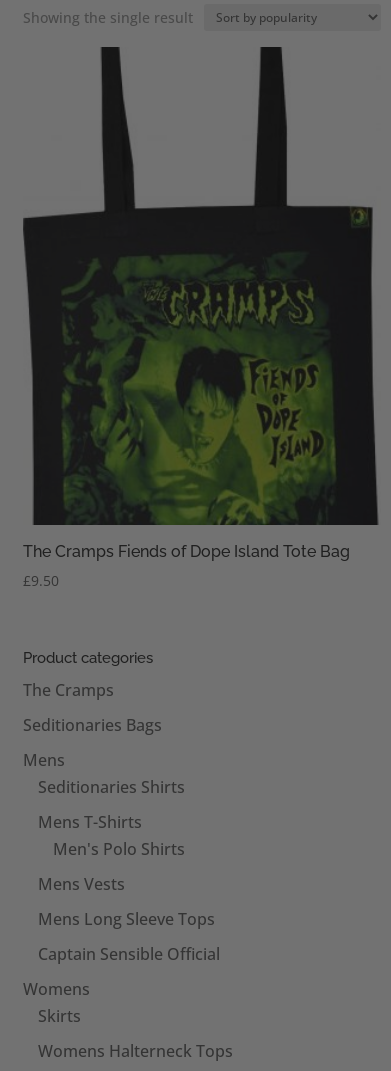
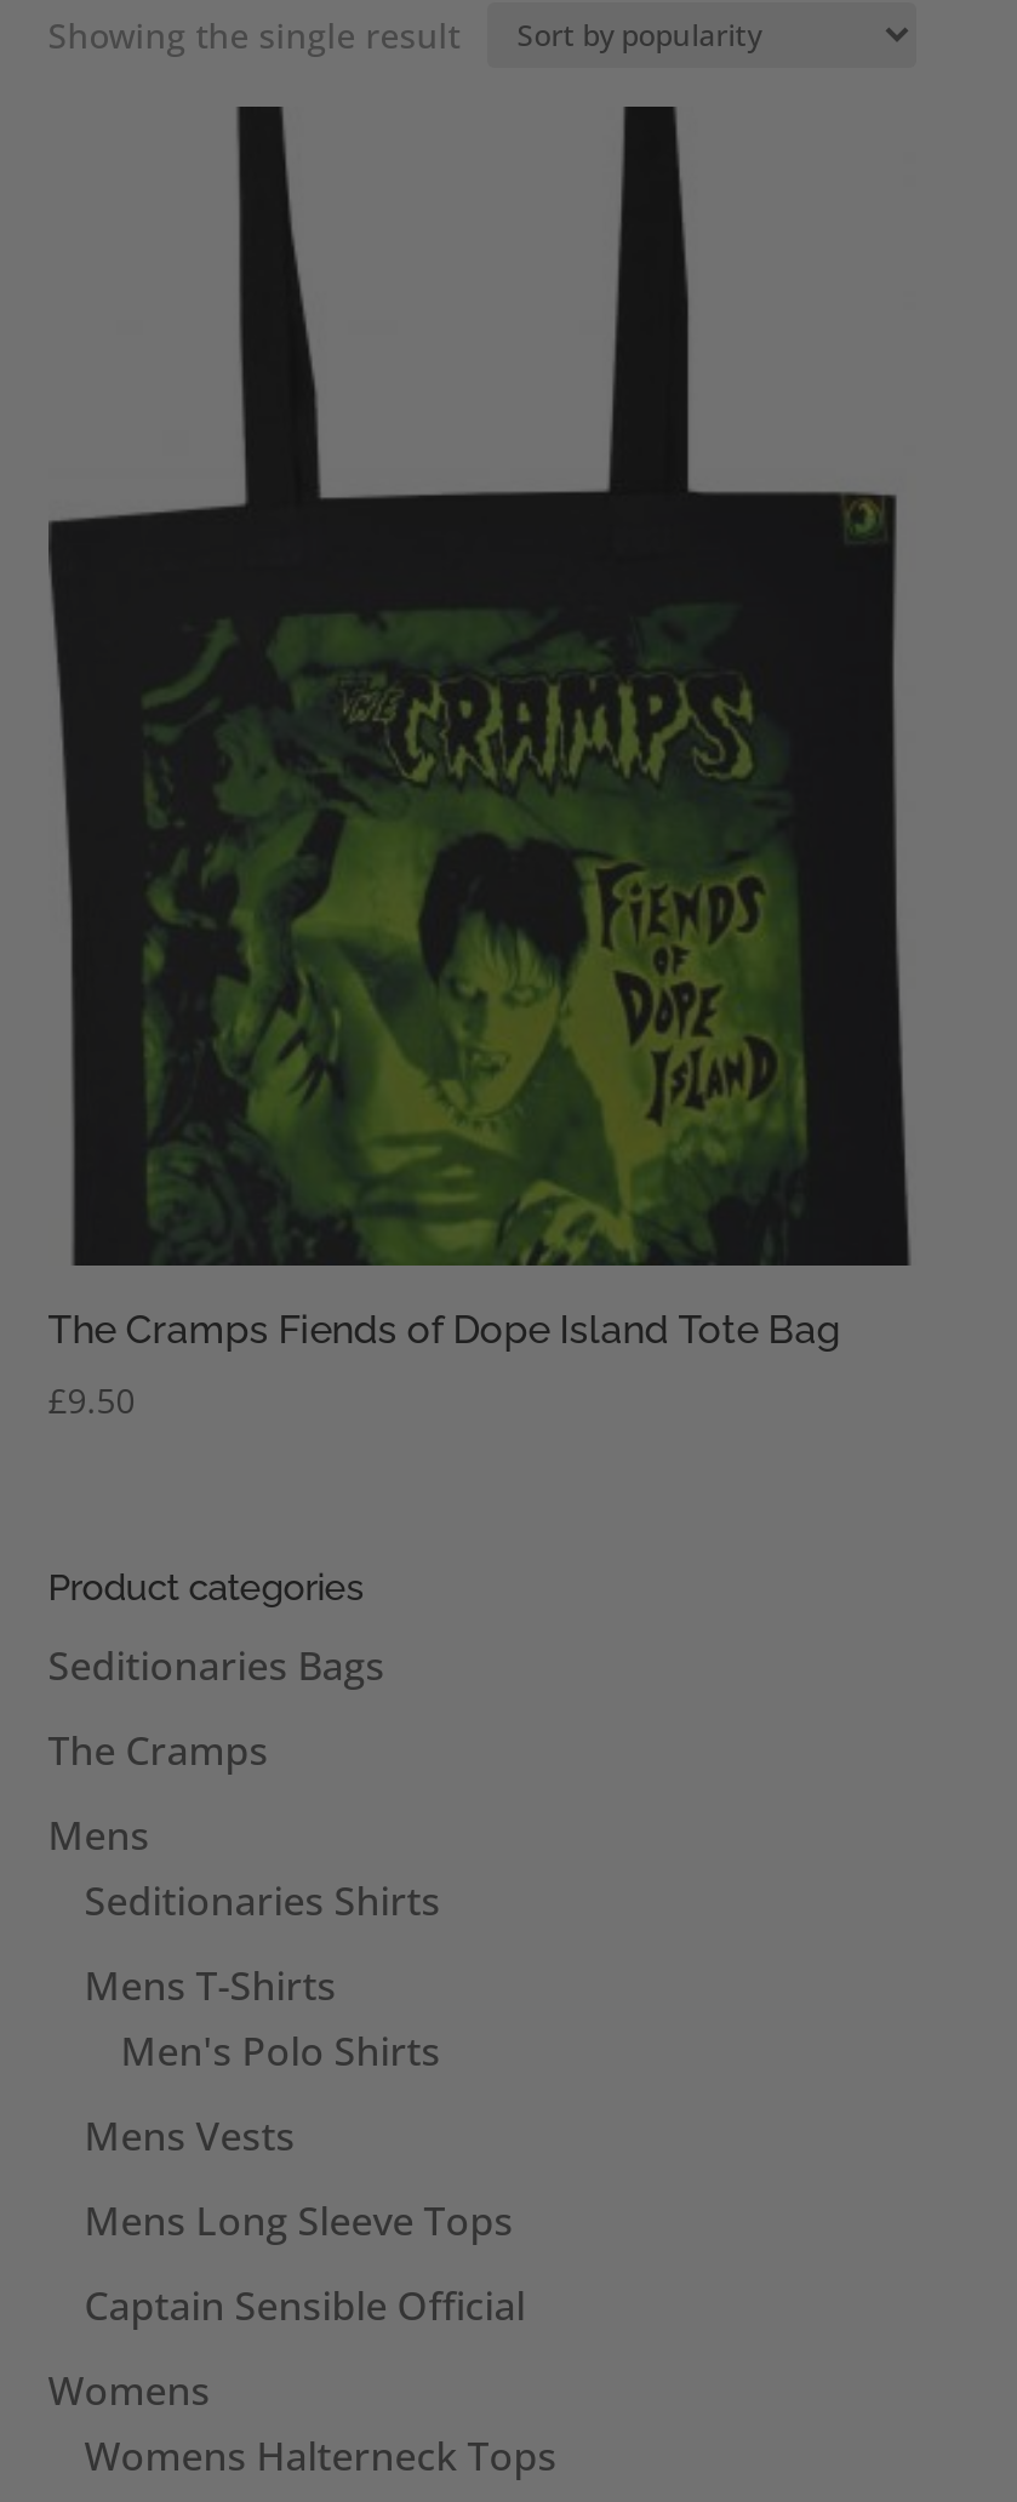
moved down: The Cramps

moved up: Seditionaries Bags

- Skirts
